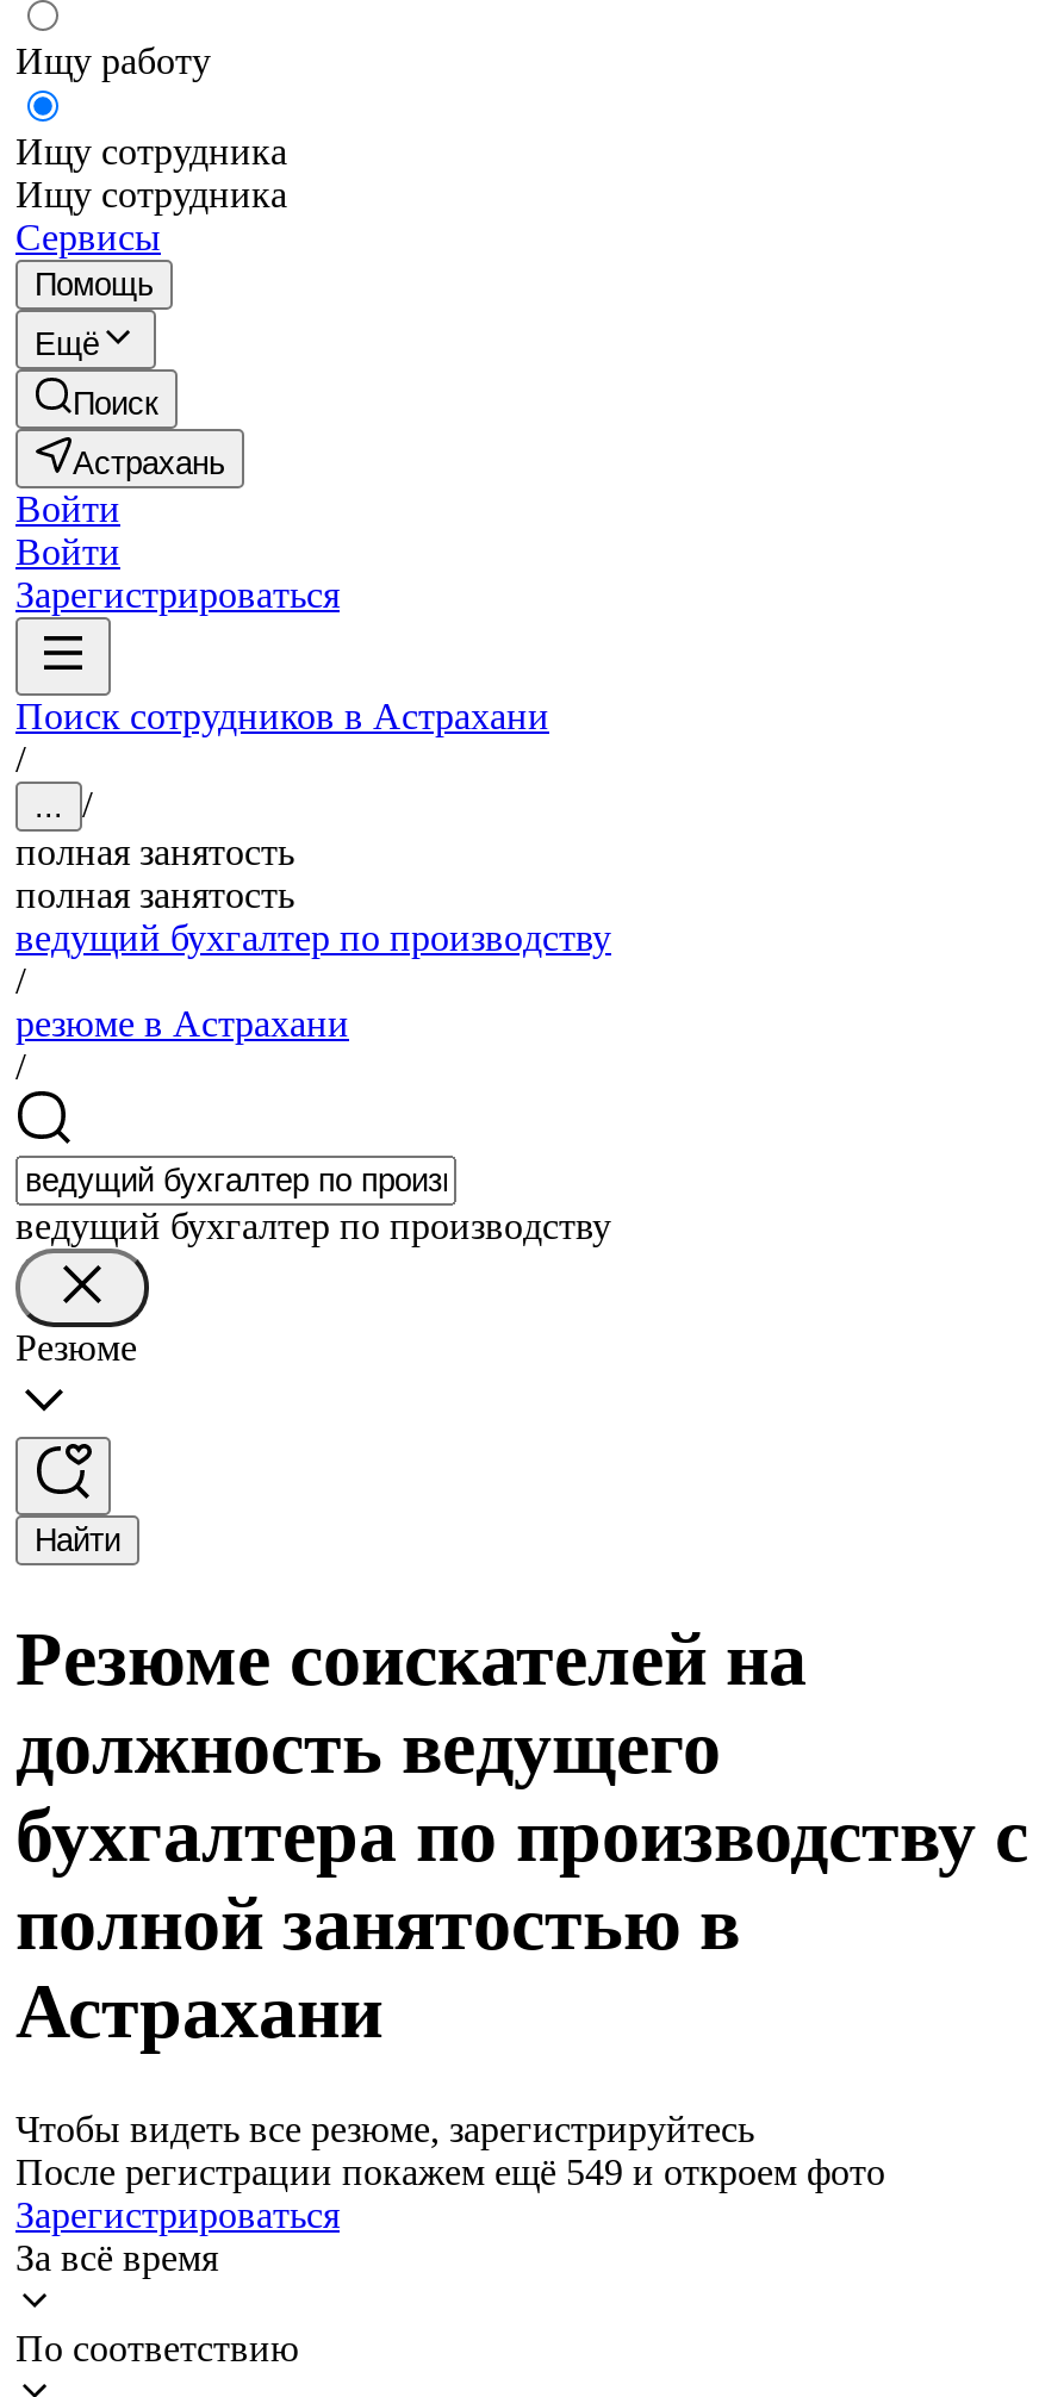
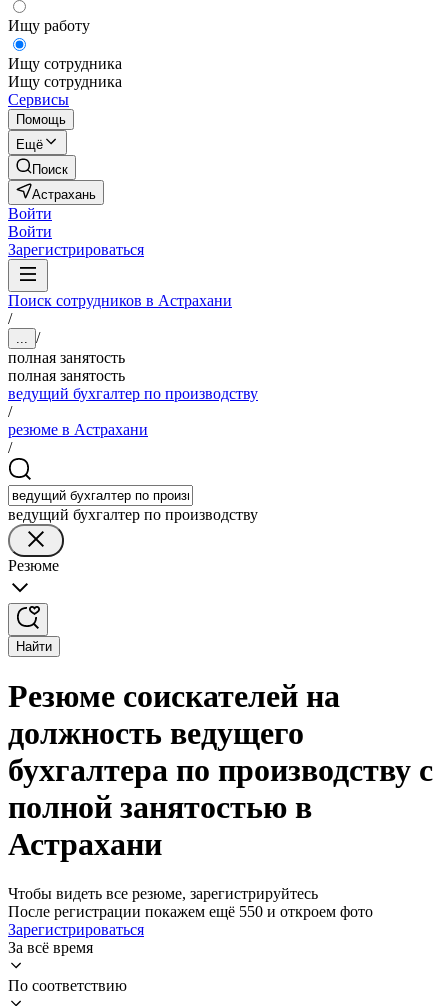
- После регистрации покажем ещё 549 и откроем фото
+ После регистрации покажем ещё 550 и откроем фото
